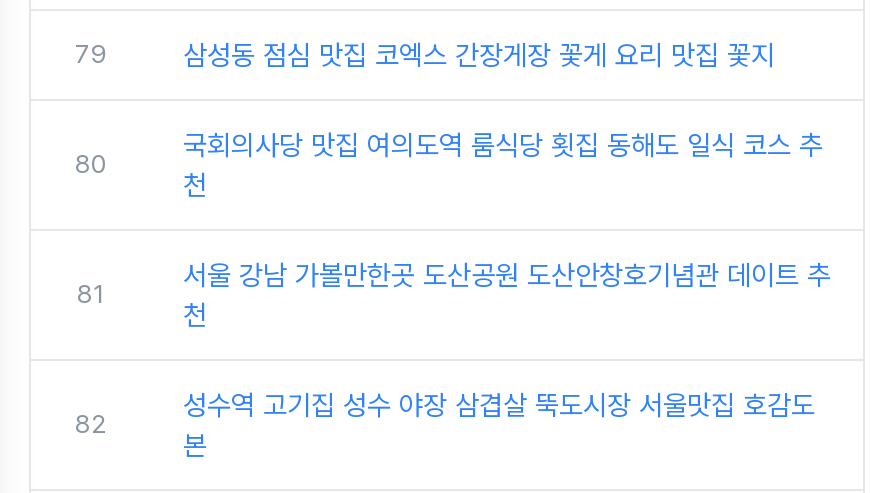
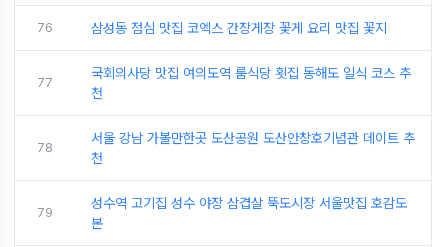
- 79
+ 76

- 80
+ 77

- 81
+ 78

- 82
+ 79
